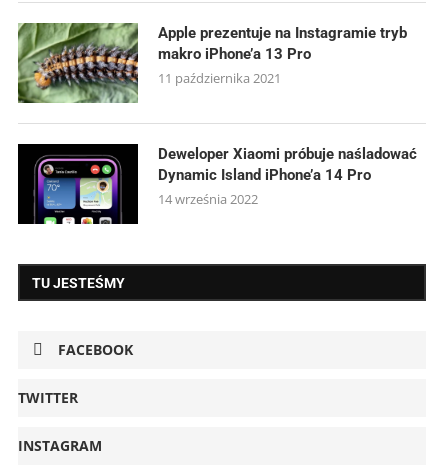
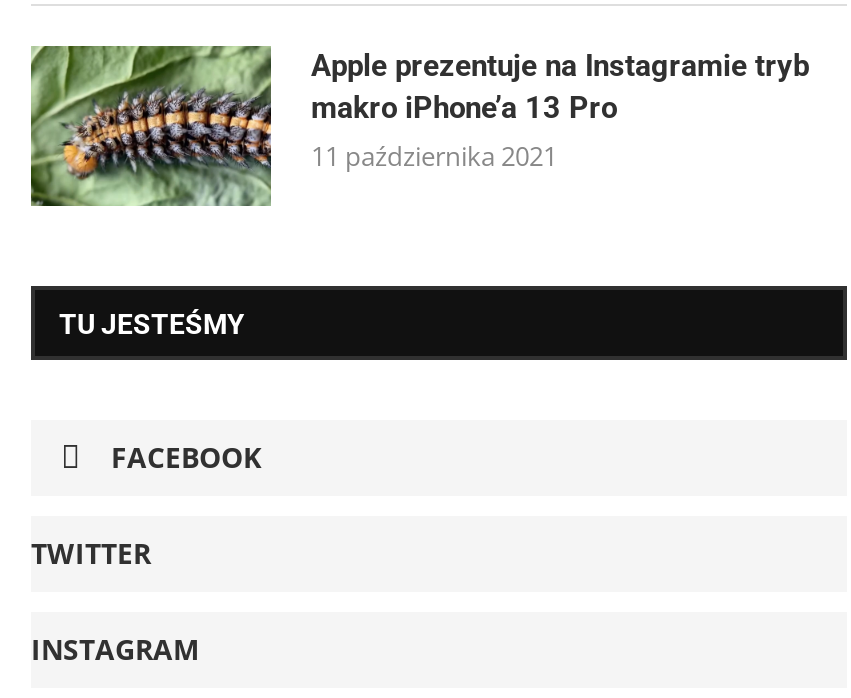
- [image]
- Deweloper Xiaomi próbuje naśladować
- Dynamic Island iPhone’a 14 Pro
- 14 września 2022
